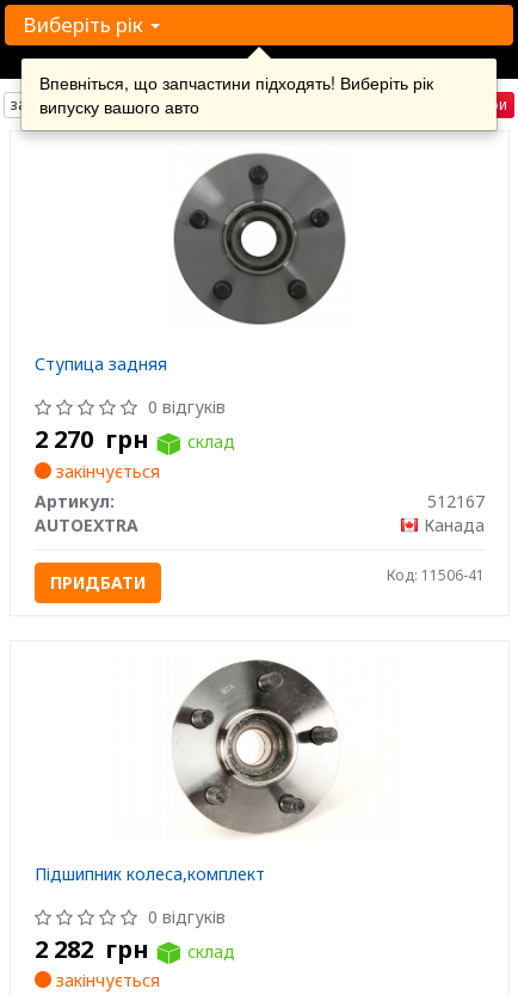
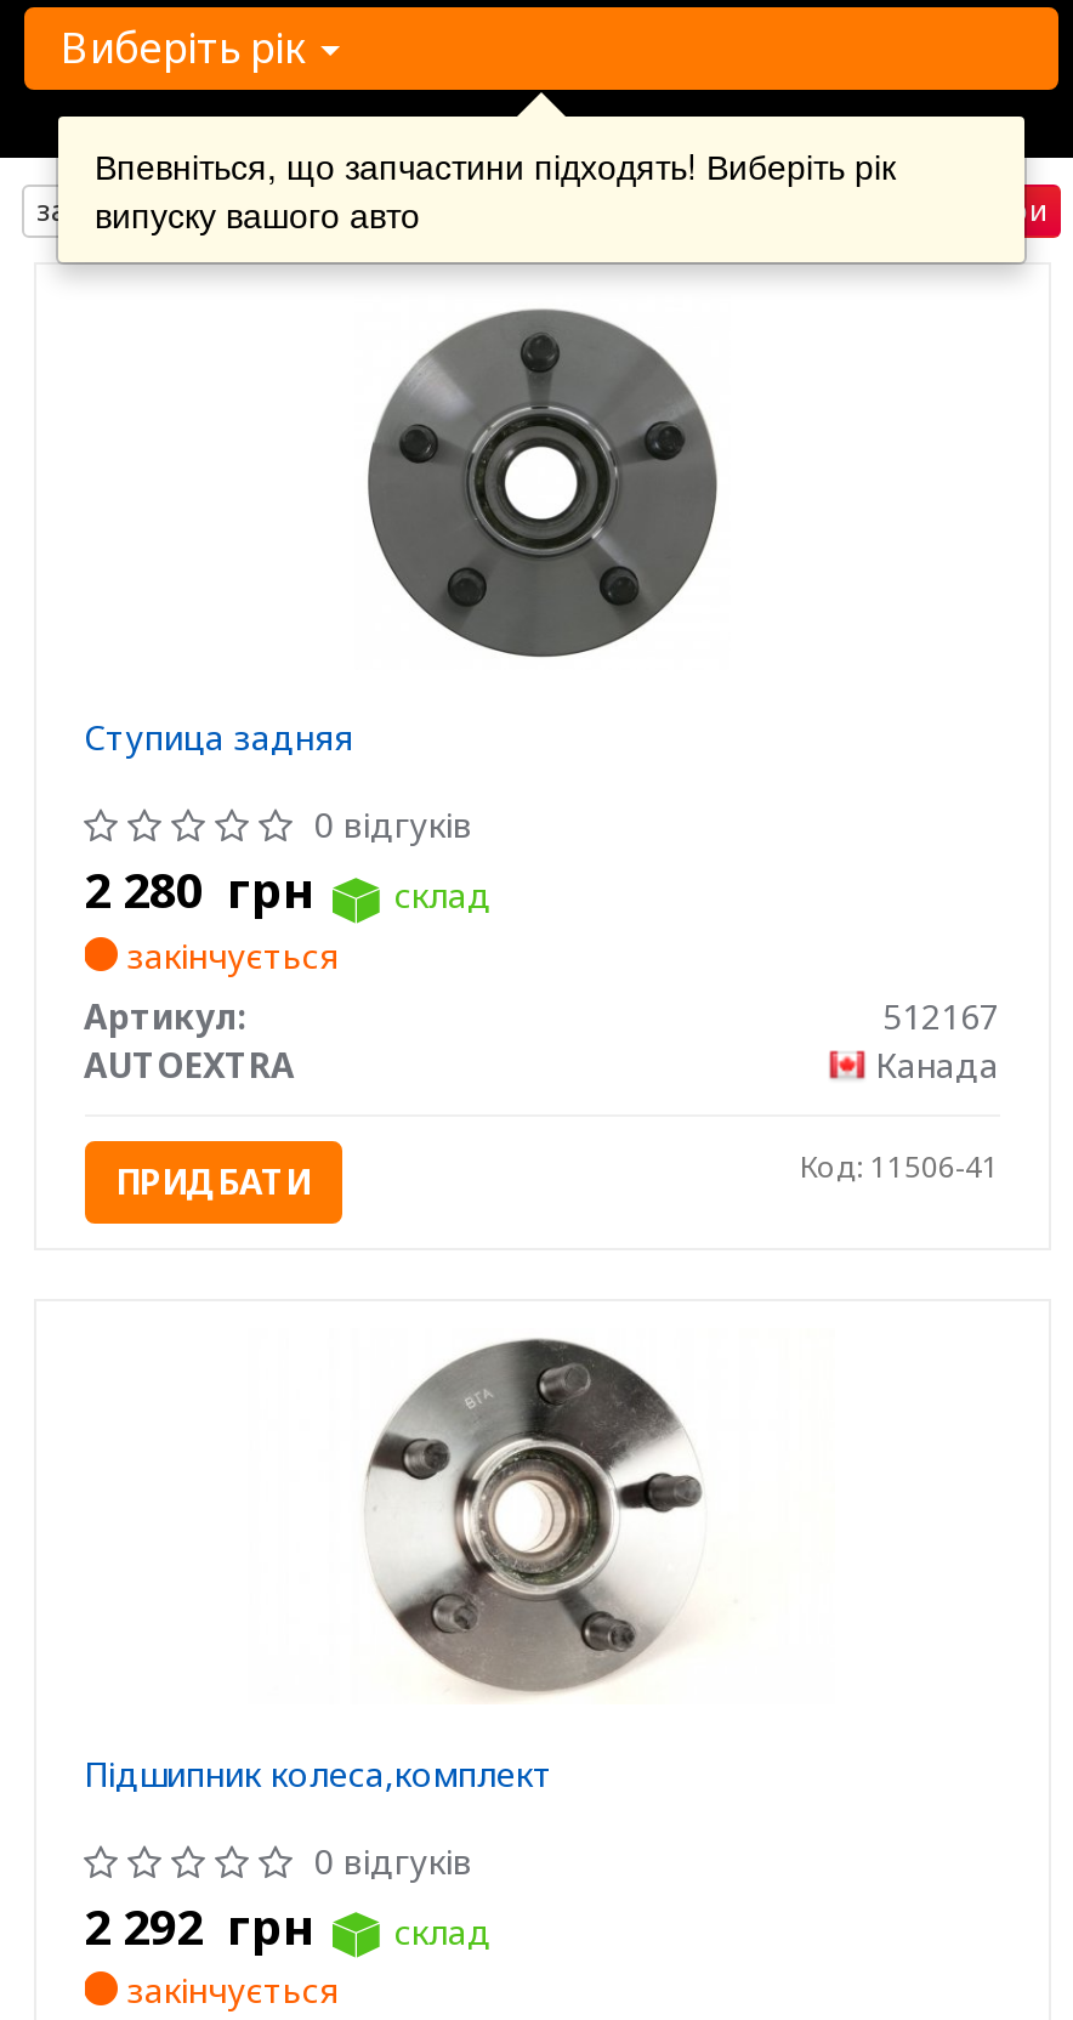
- 2 270 грн склад
+ 2 280 грн склад

- 2 282 грн склад
+ 2 292 грн склад
